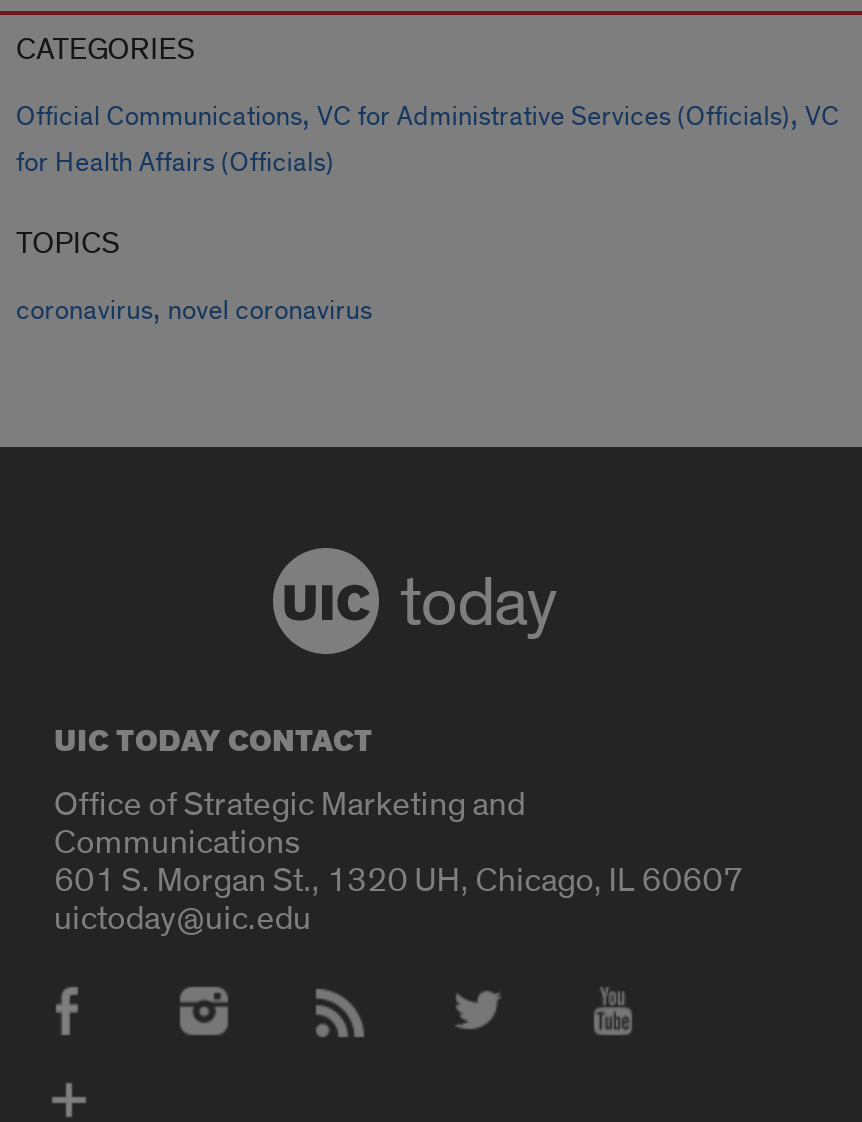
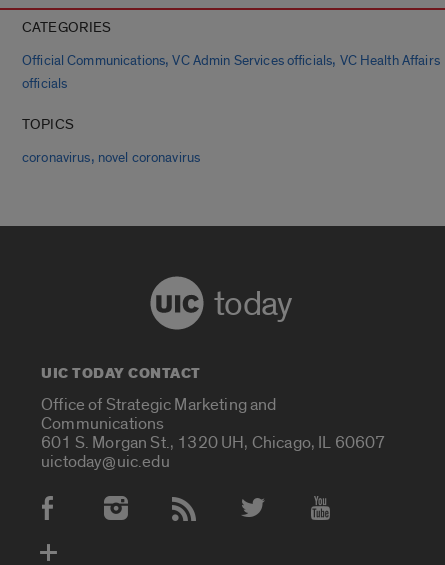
- Official Communications, VC for Administrative Services (Officials), VC
- for Health Affairs (Officials)
+ Official Communications, VC Admin Services officials, VC Health Affairs
+ officials
